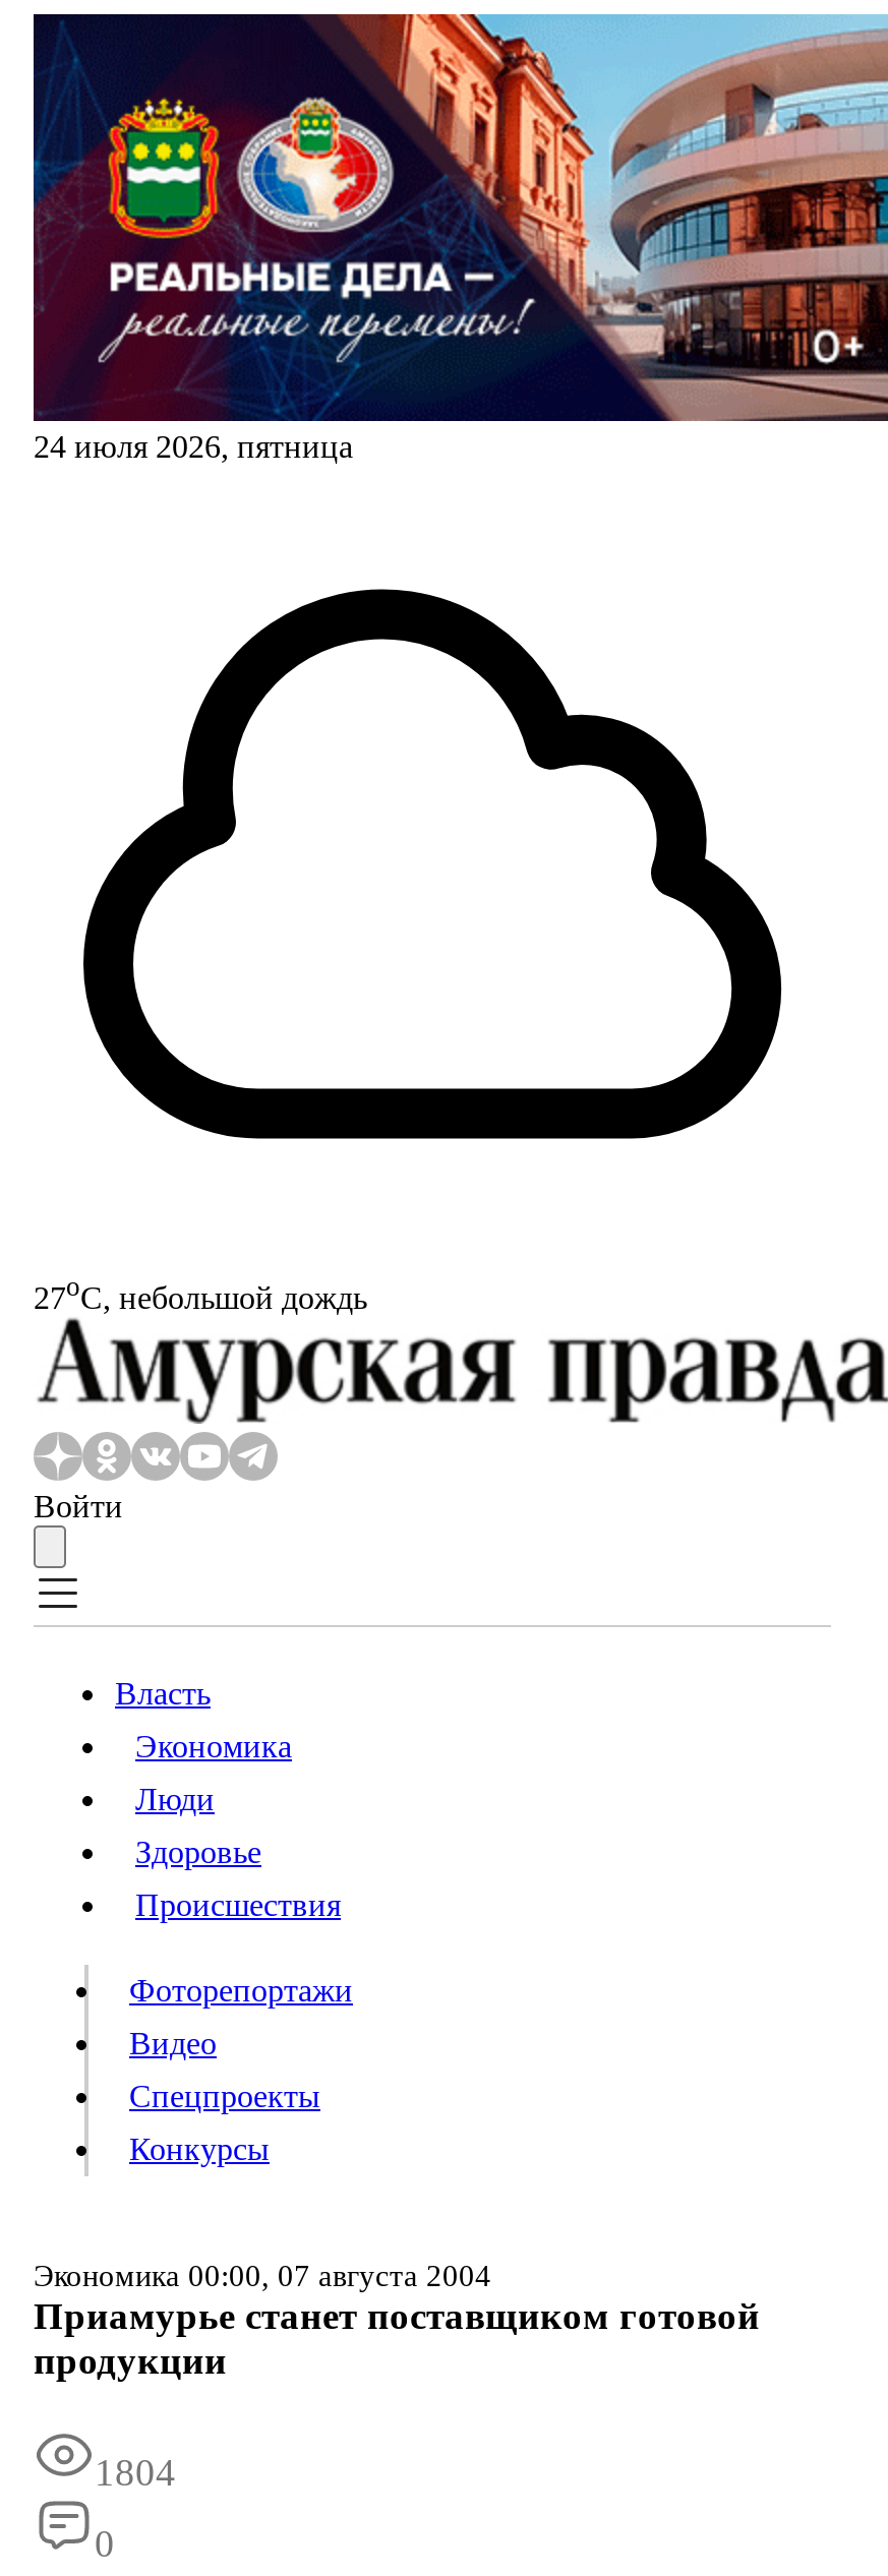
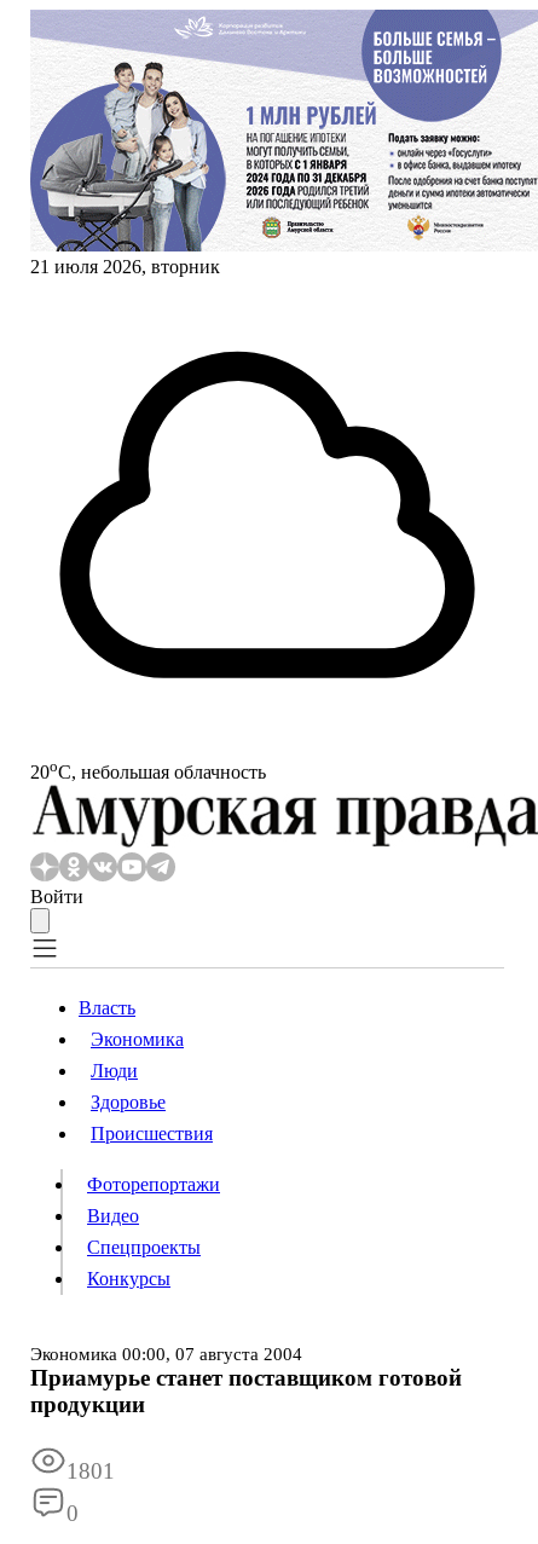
- [image]
- 24 июля 2026, пятница
+ [image]
+ 21 июля 2026, вторник

- 27oС, небольшой дождь
+ 20oС, небольшая облачность

- 1804
+ 1801
